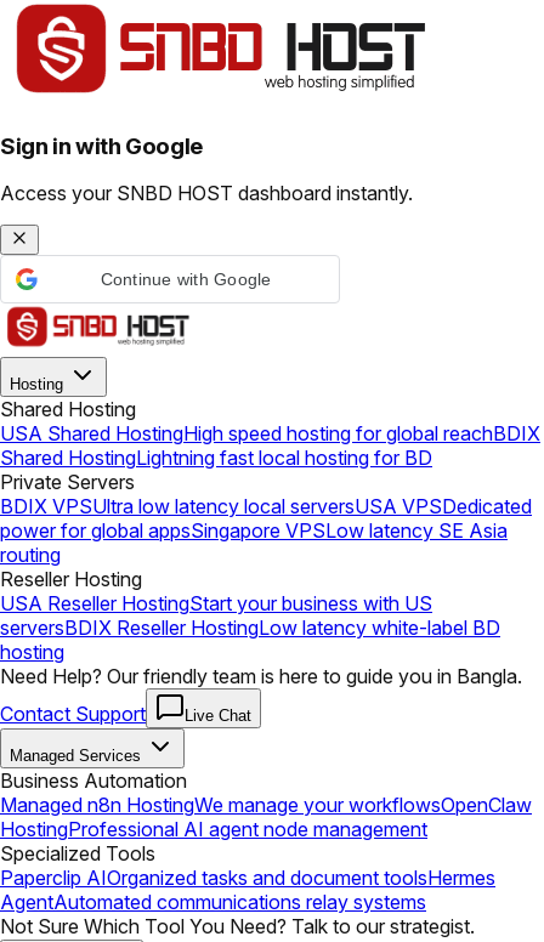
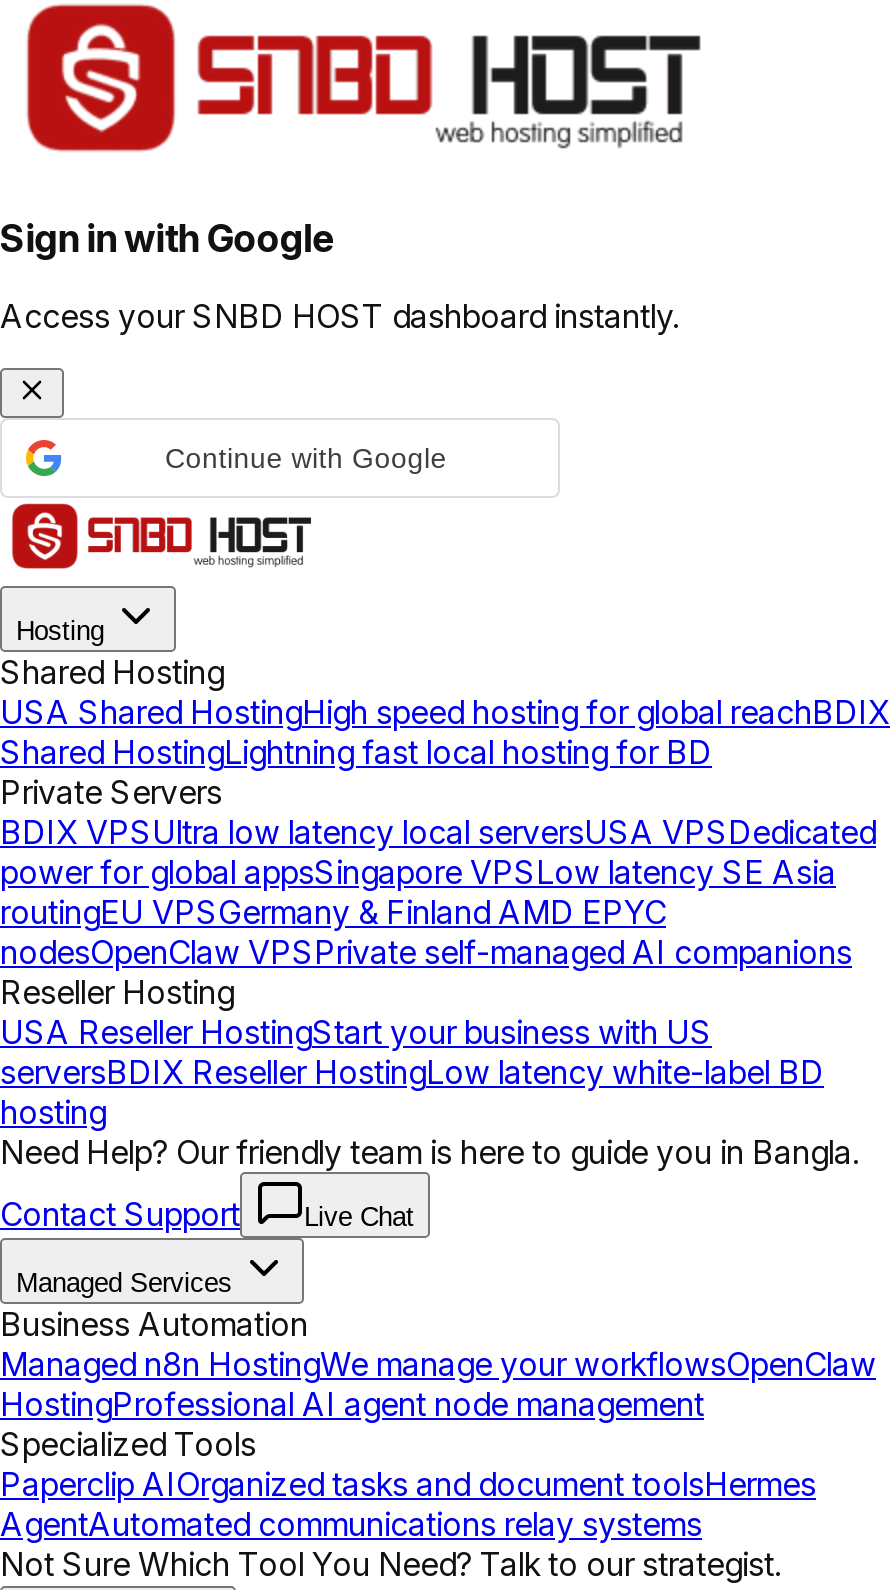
- routing
+ routingEU VPSGermany & Finland AMD EPYC
+ nodesOpenClaw VPS Private self-managed AI companions
